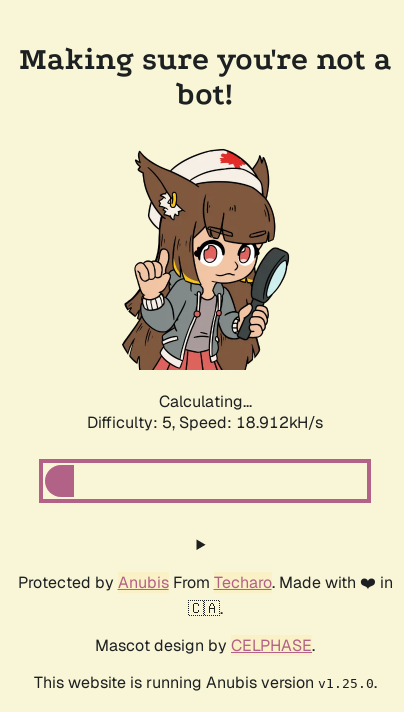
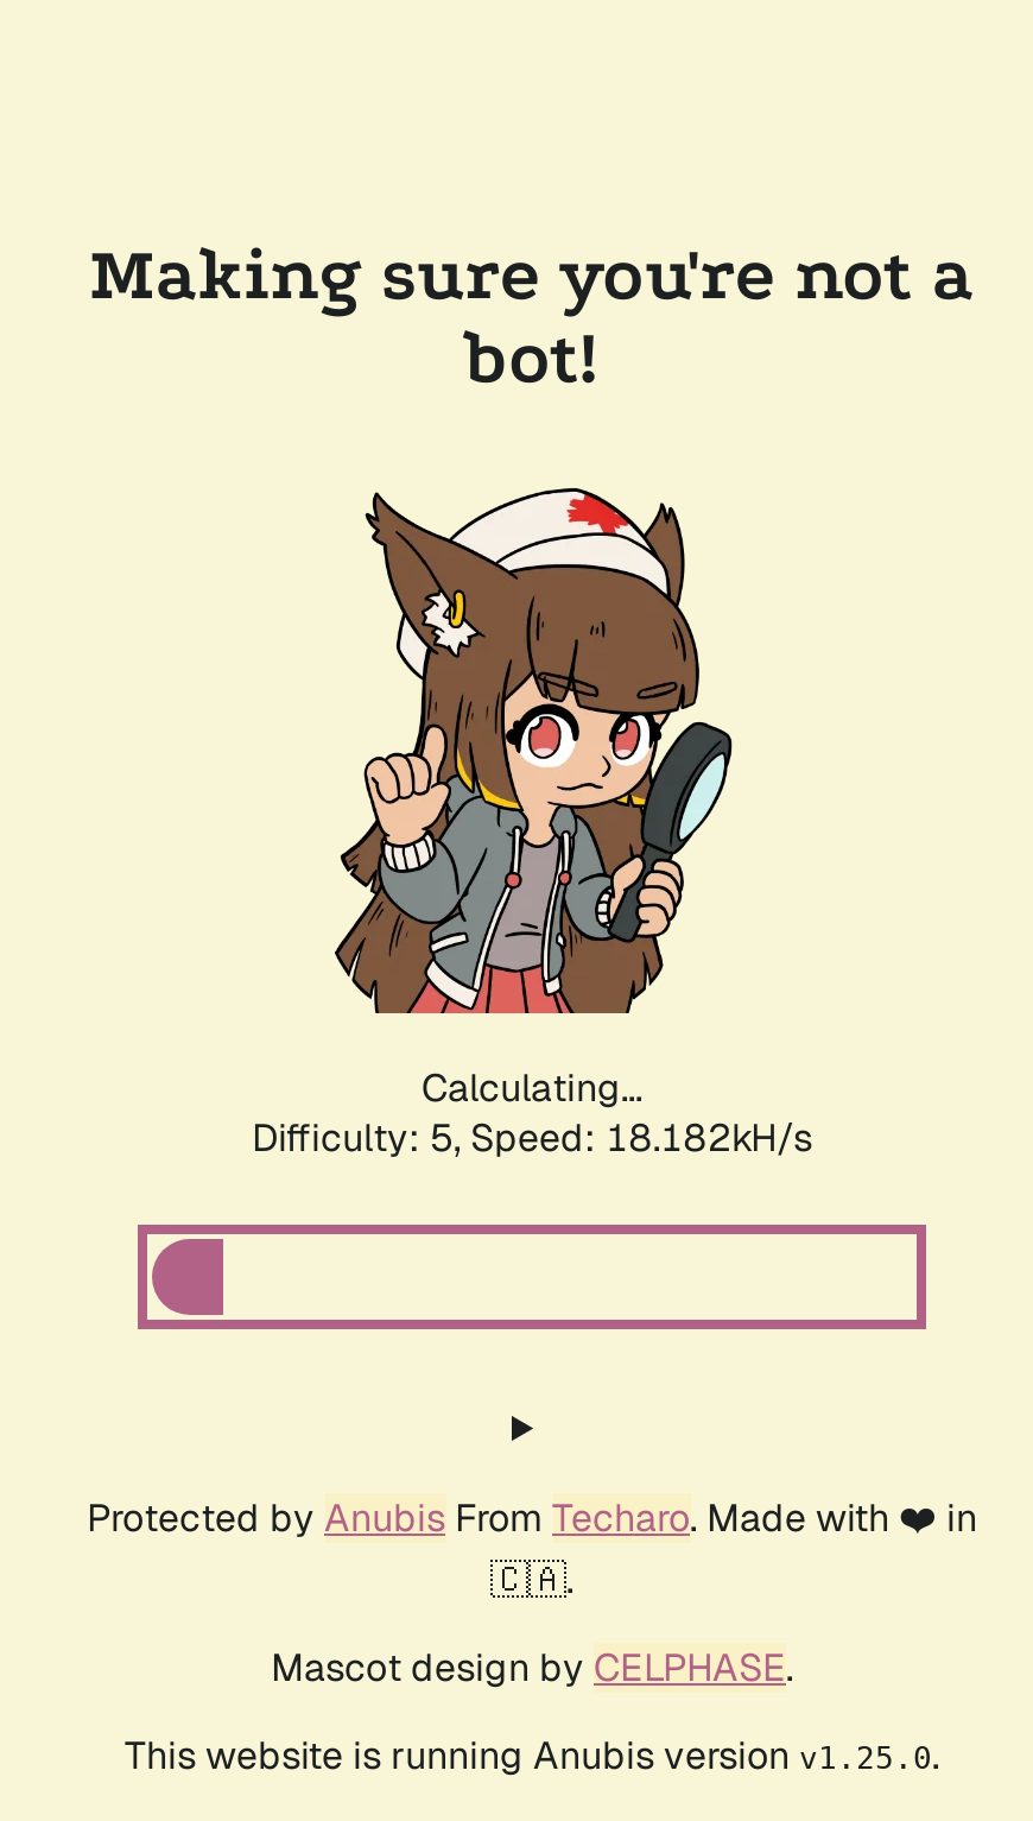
- Difficulty: 5, Speed: 18.912kH/s
+ Difficulty: 5, Speed: 18.182kH/s
